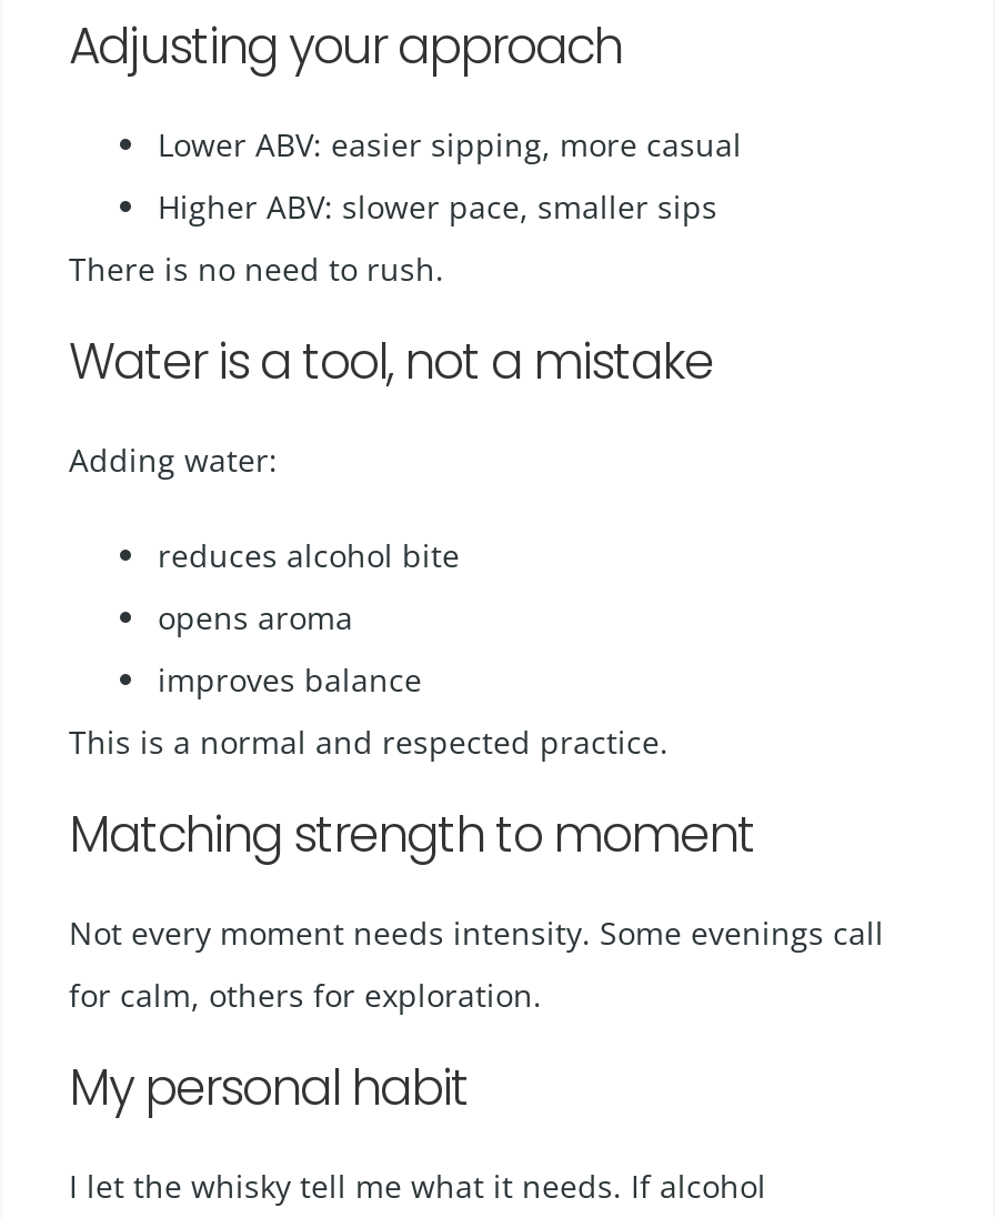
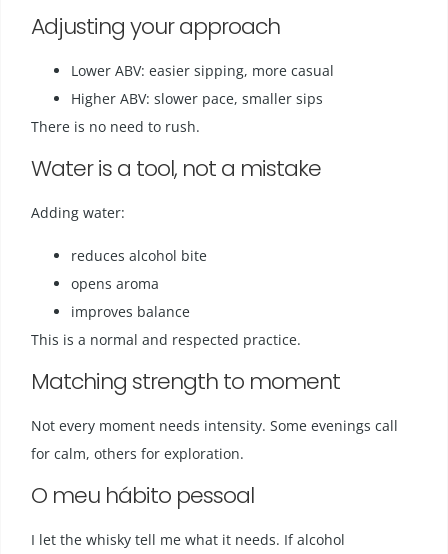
- My personal habit
+ O meu hábito pessoal
